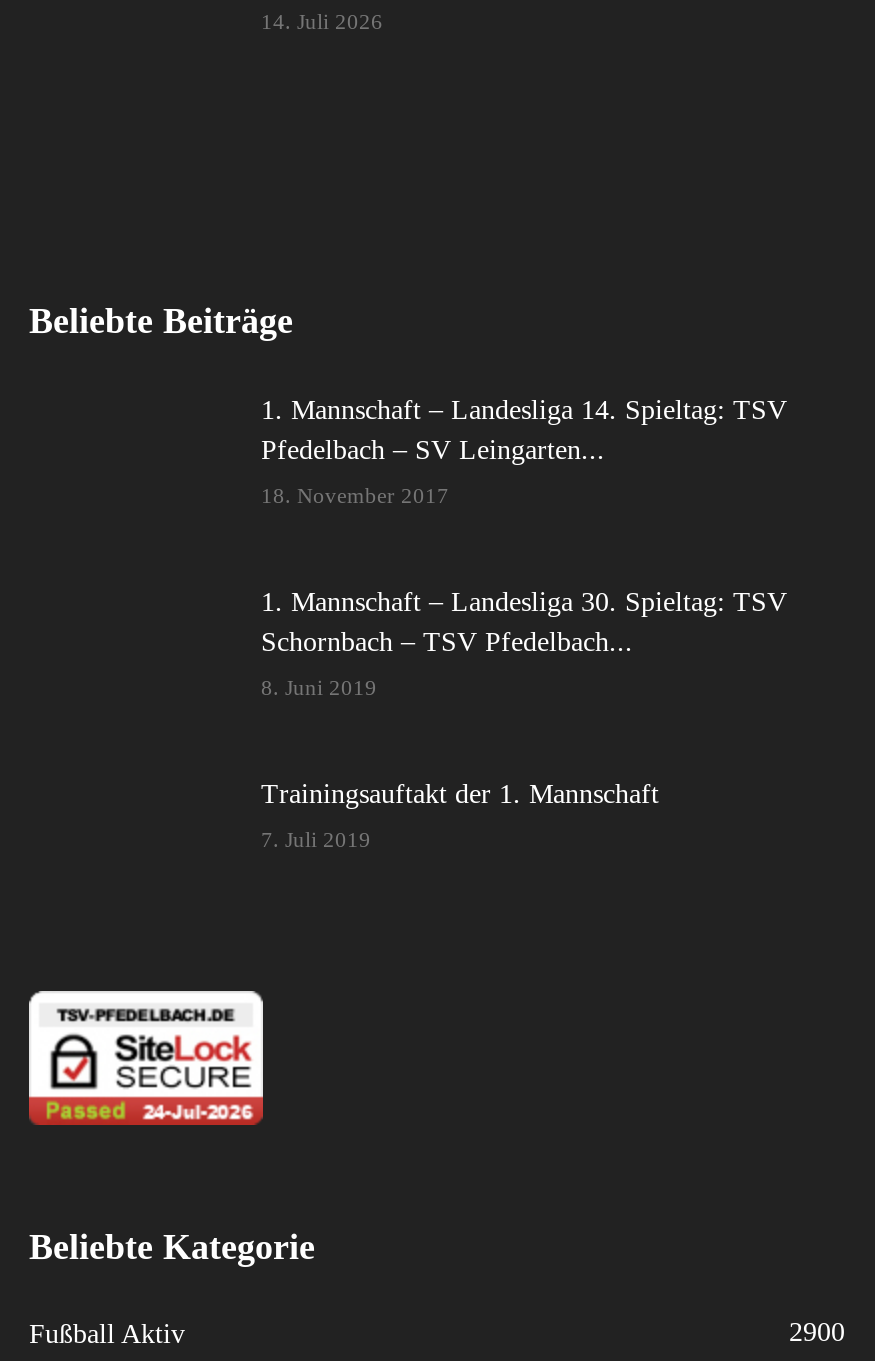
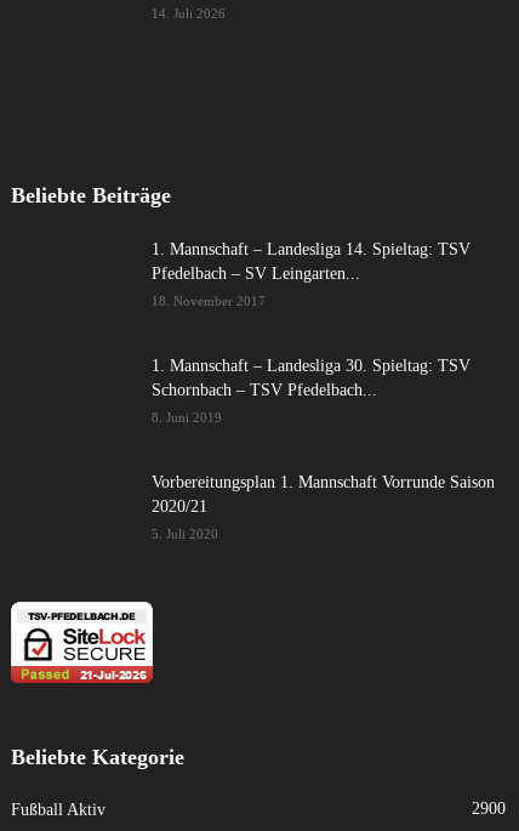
- Trainingsauftakt der 1. Mannschaft
+ Vorbereitungsplan 1. Mannschaft Vorrunde Saison
+ 2020/21

- 7. Juli 2019
+ 5. Juli 2020
